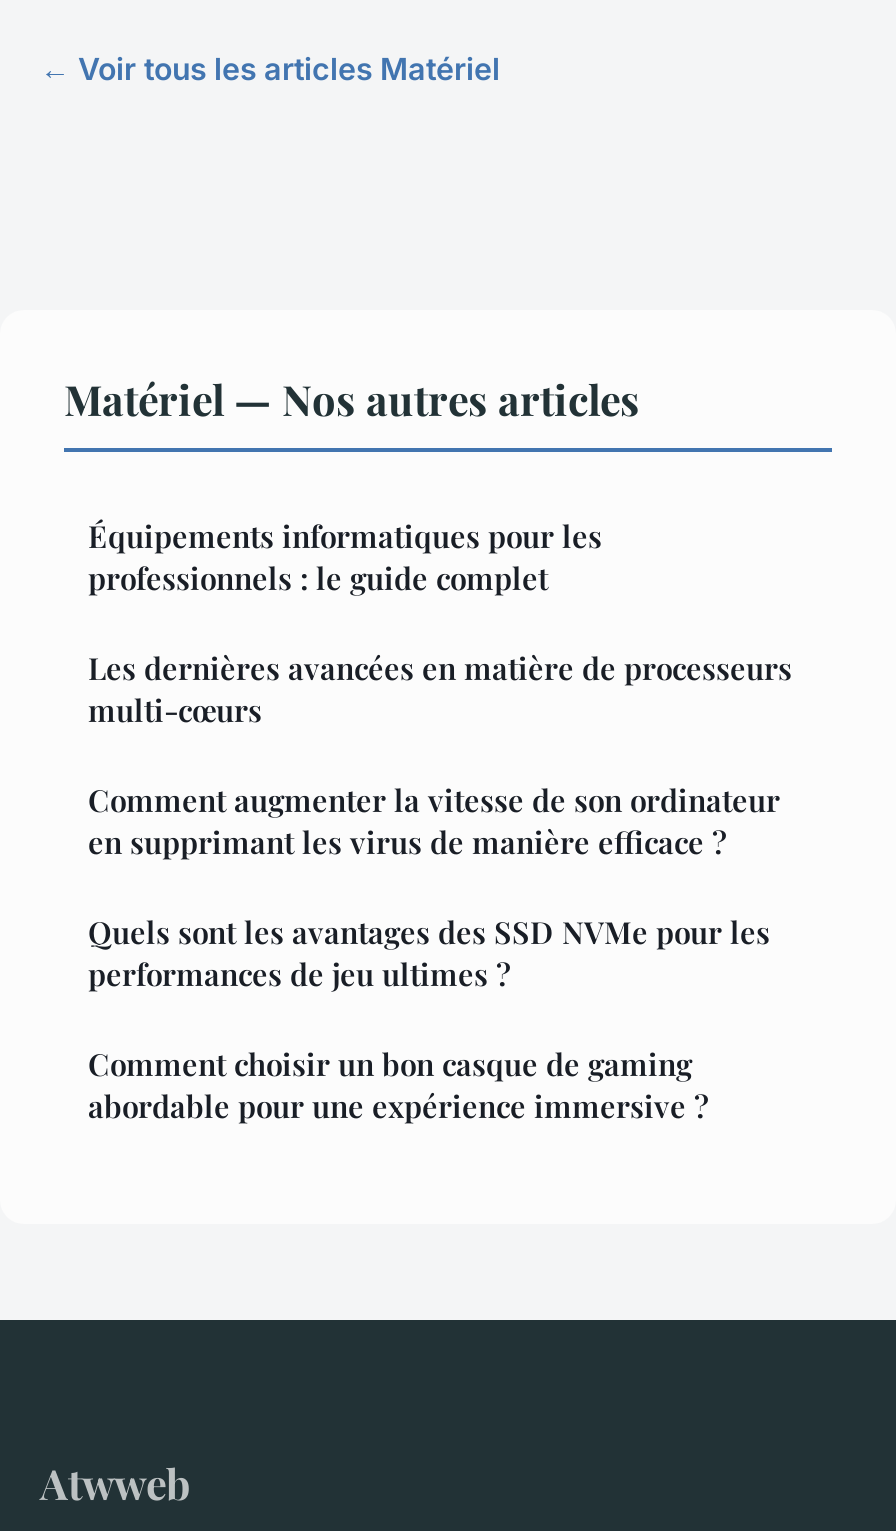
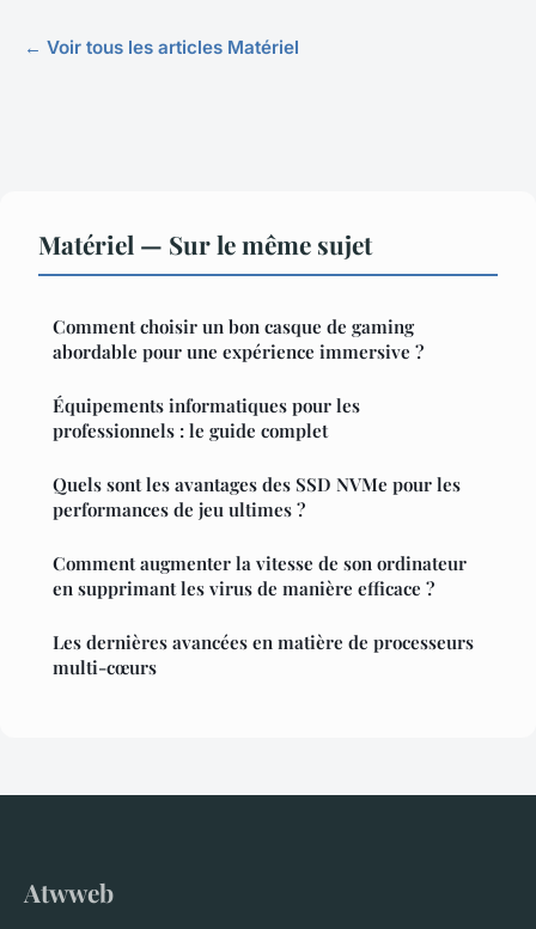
- Matériel — Nos autres articles
+ Matériel — Sur le même sujet

moved down: Équipements informatiques pour les | professionnels : le guide complet | Quels sont les avantages des SSD NVMe pour les | performances de jeu ultimes ? | Comment augmenter la vitesse de son ordinateur | en supprimant les virus de manière efficace ? | Les dernières avancées en matière de processeurs | multi-cœurs

moved up: Comment choisir un bon casque de gaming | abordable pour une expérience immersive ?
